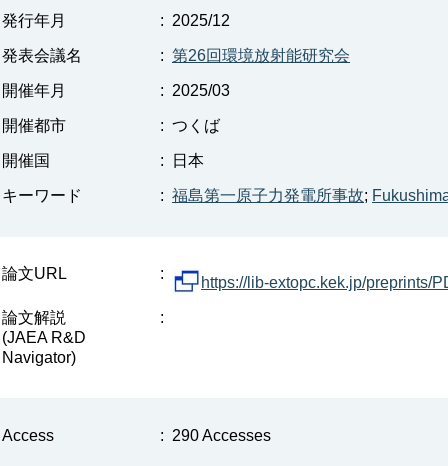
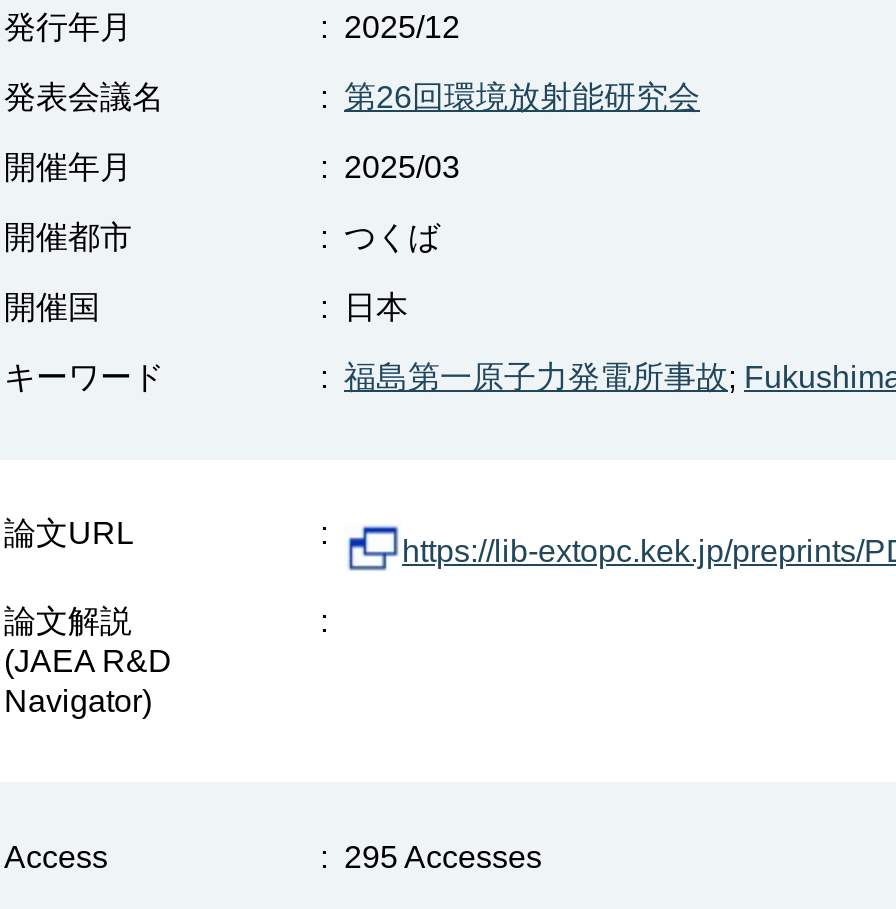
- : 290 Accesses
+ : 295 Accesses
